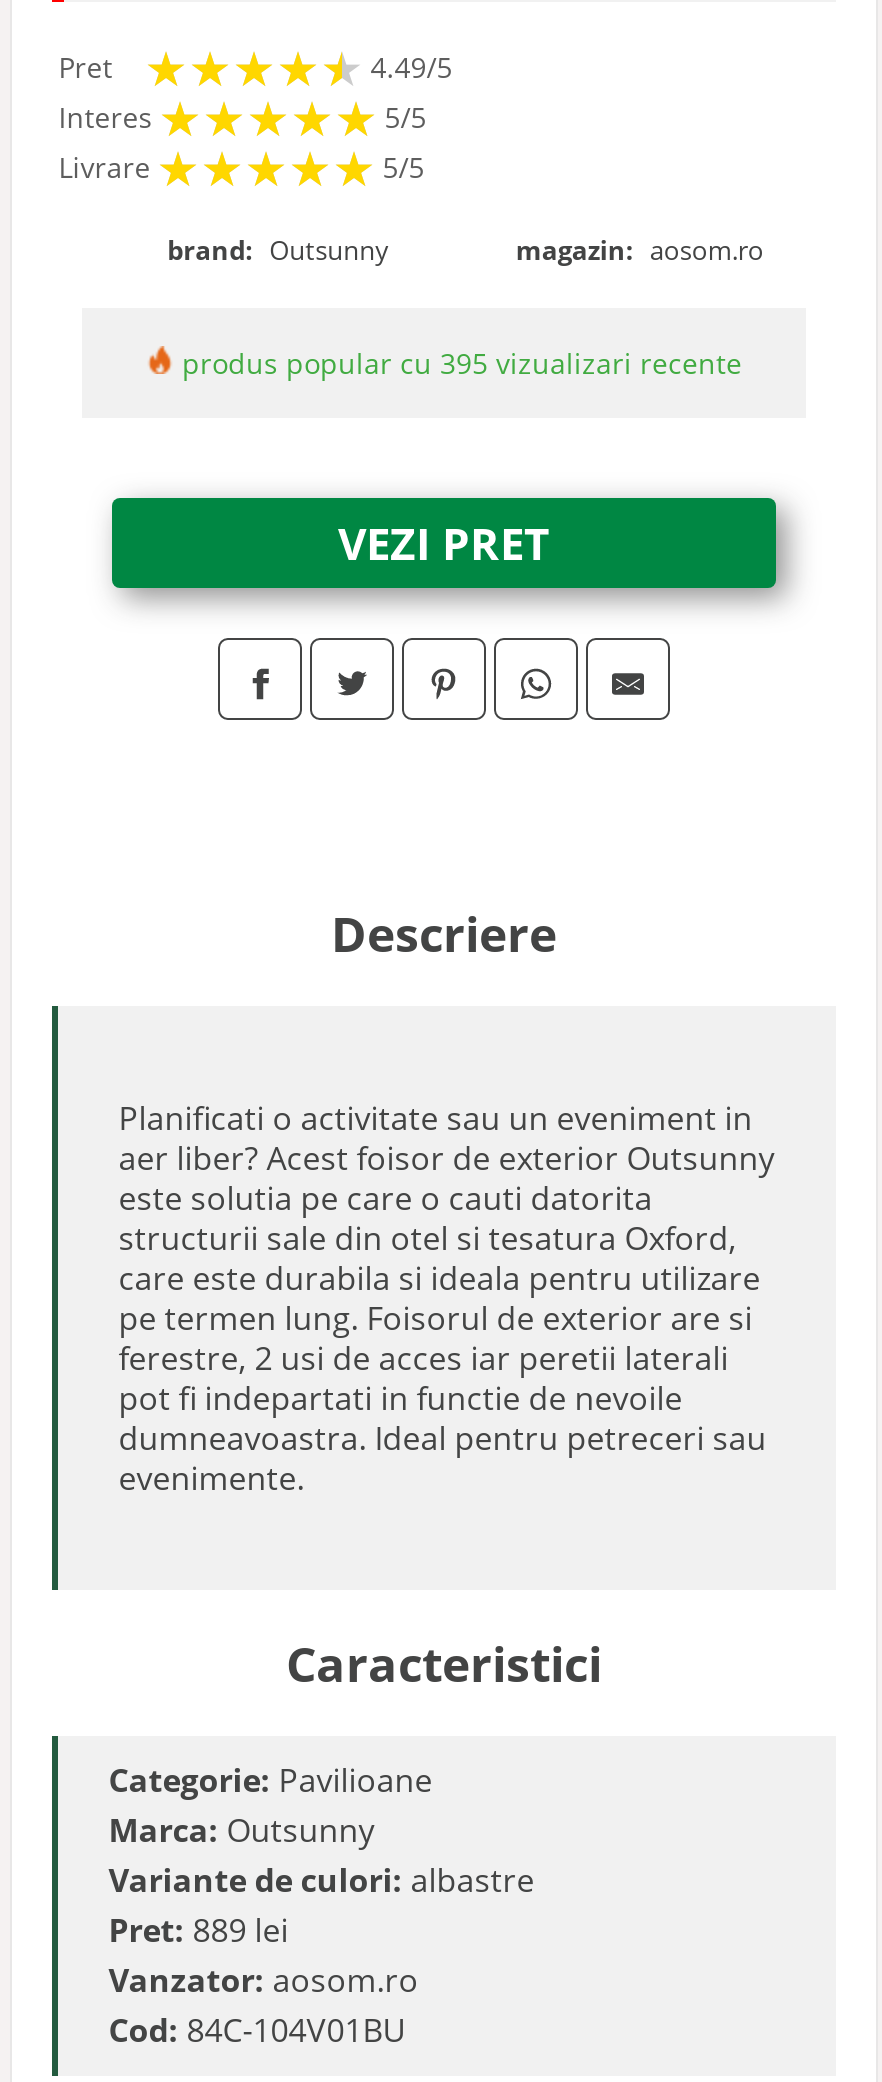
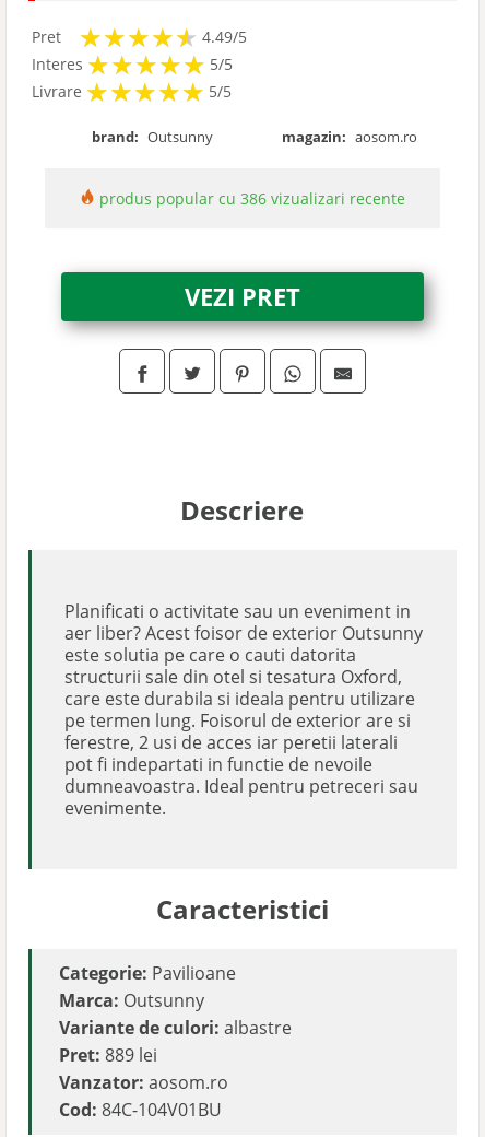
- produs popular cu 395 vizualizari recente
+ produs popular cu 386 vizualizari recente
